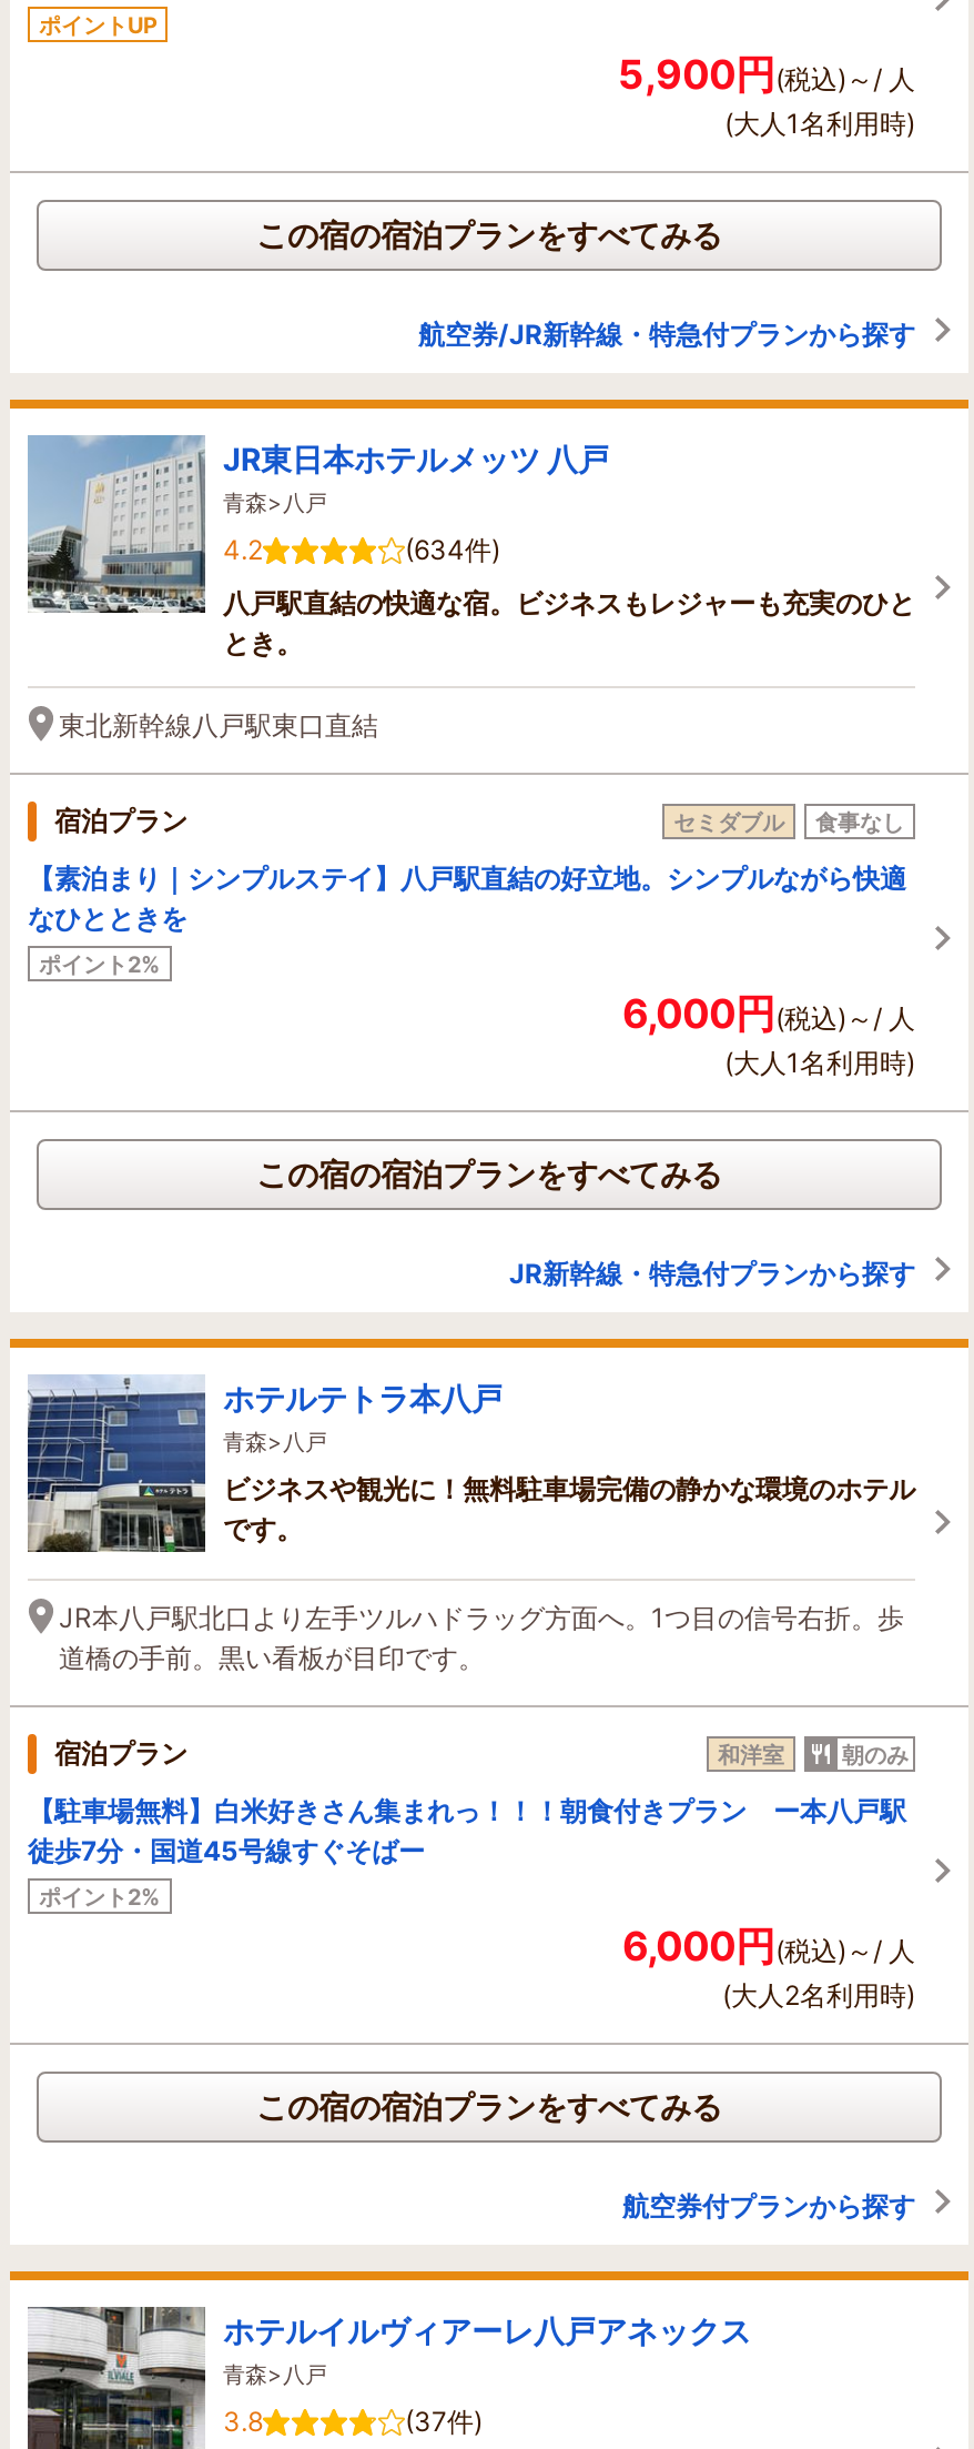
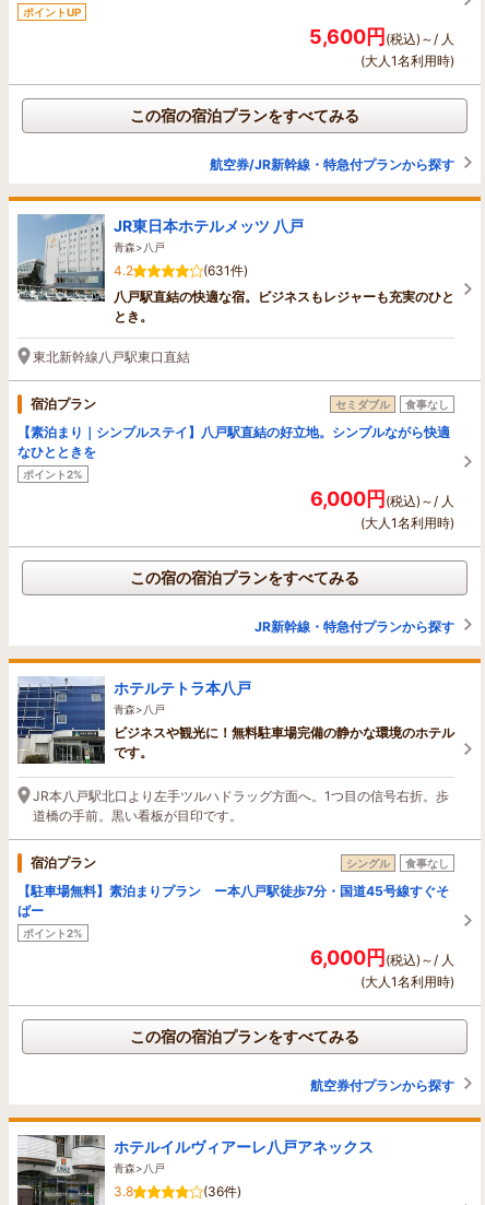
- 5,900円(税込)～/ 人
+ 5,600円(税込)～/ 人

- (634件)
+ (631件)

- 和洋室
- 朝のみ
+ シングル
+ 食事なし

- 【駐車場無料】白米好きさん集まれっ！！！朝食付きプラン ー本八戸駅
- 徒歩7分・国道45号線すぐそばー
+ 【駐車場無料】素泊まりプラン ー本八戸駅徒歩7分・国道45号線すぐそ
+ ばー

- (大人2名利用時)
+ (大人1名利用時)

- (37件)
+ (36件)
